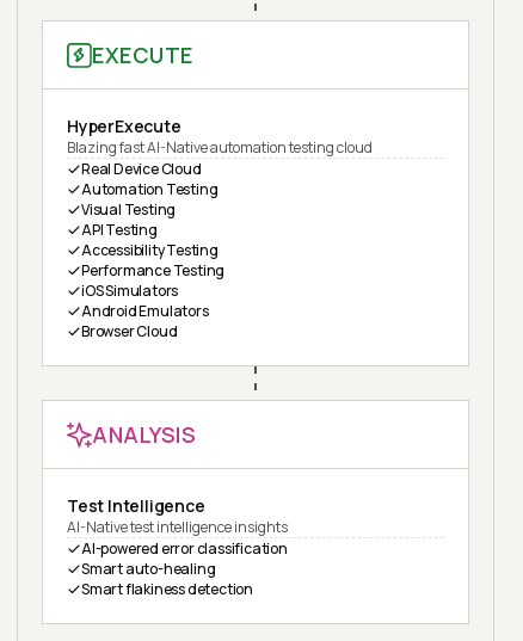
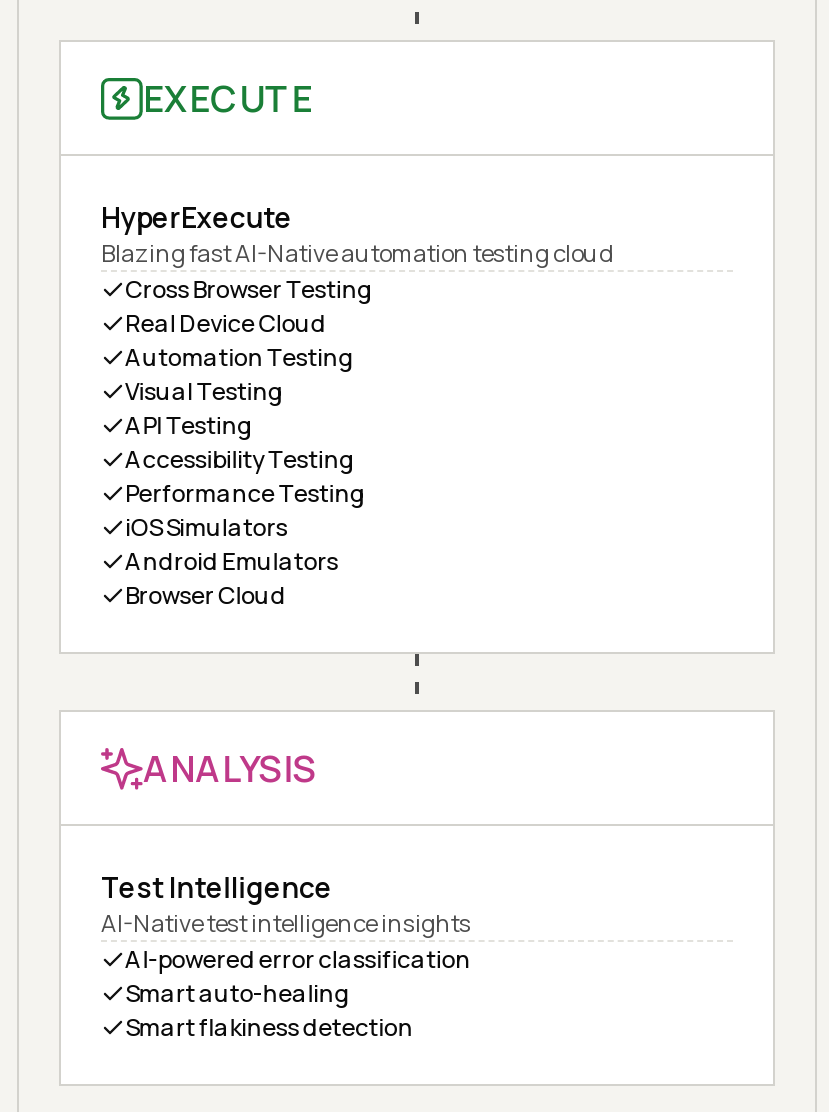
+ Cross Browser Testing
